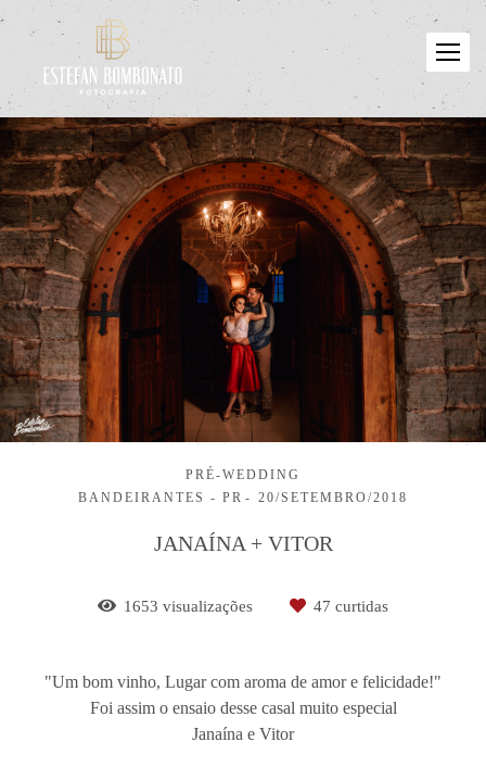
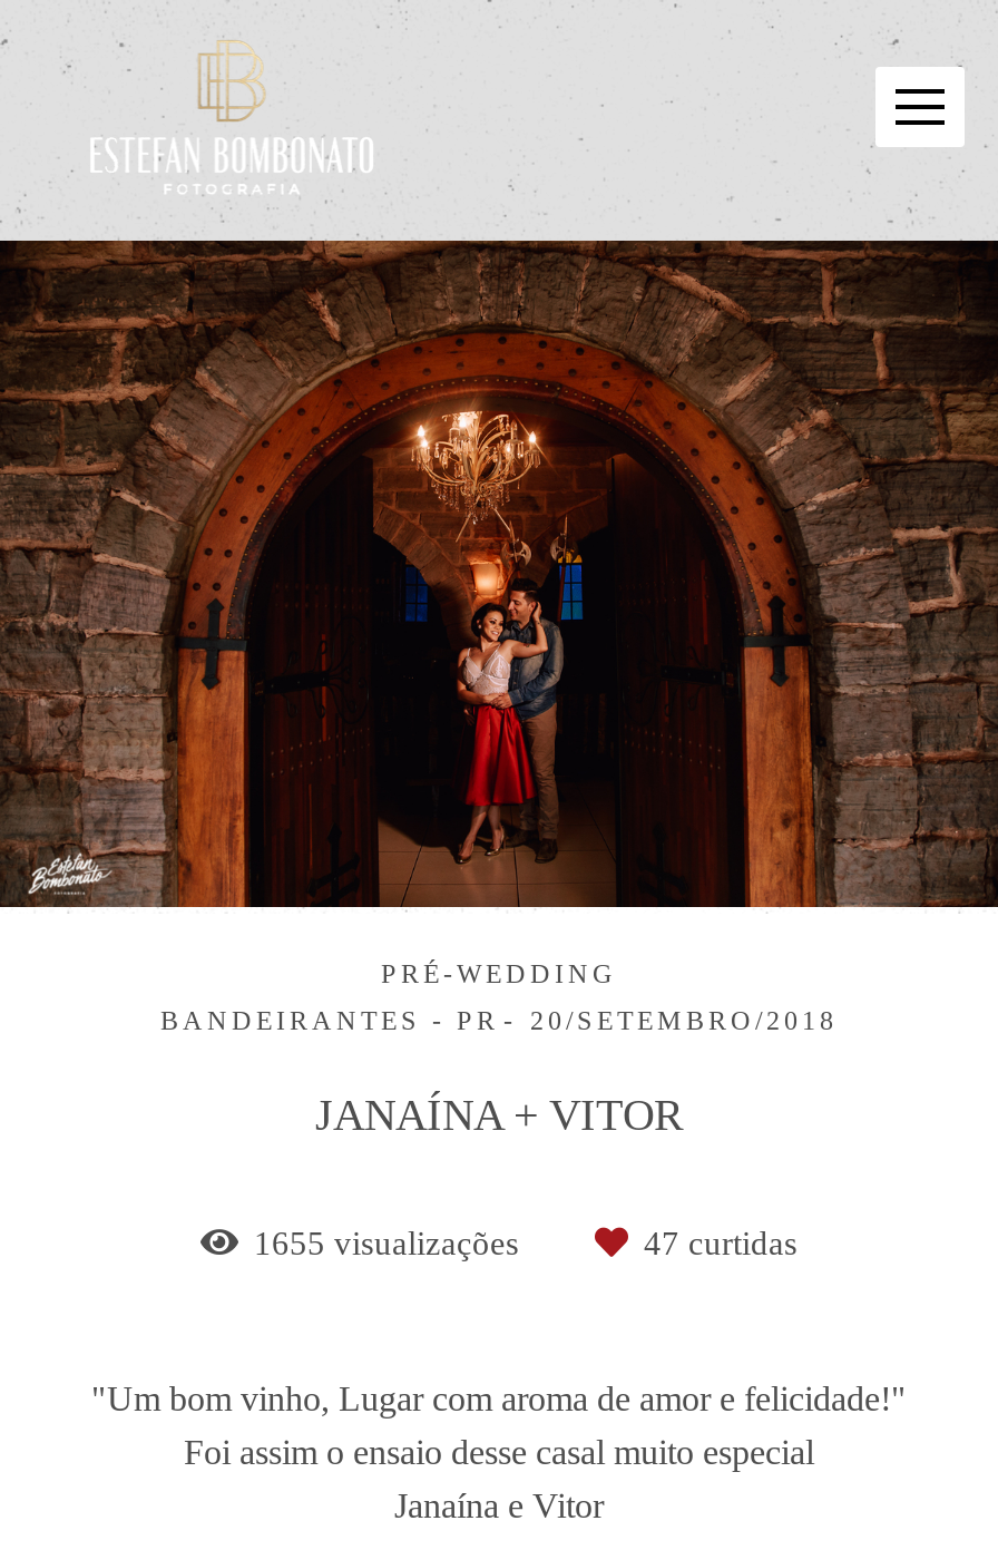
- 1653 visualizações
+ 1655 visualizações
